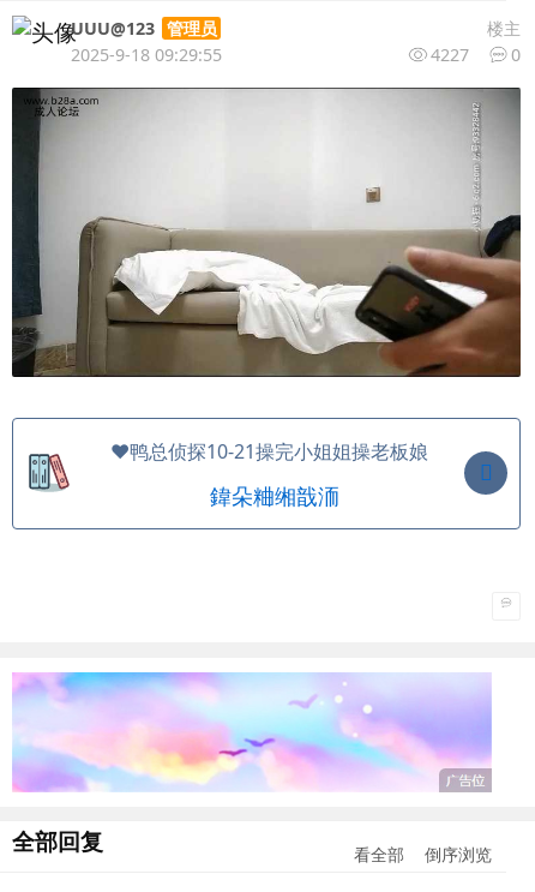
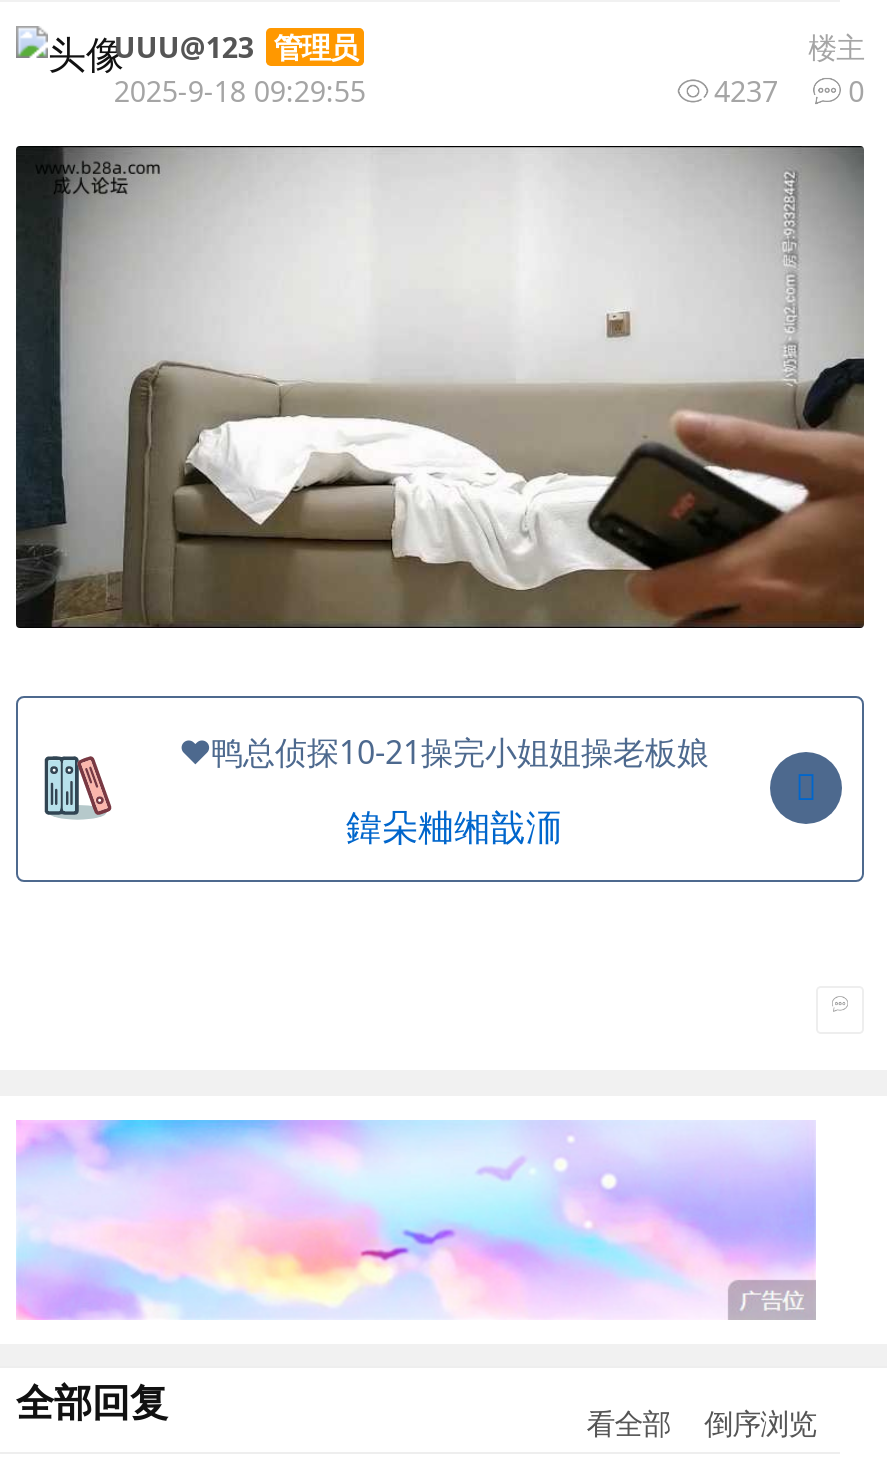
- 4227 0
+ 4237 0
